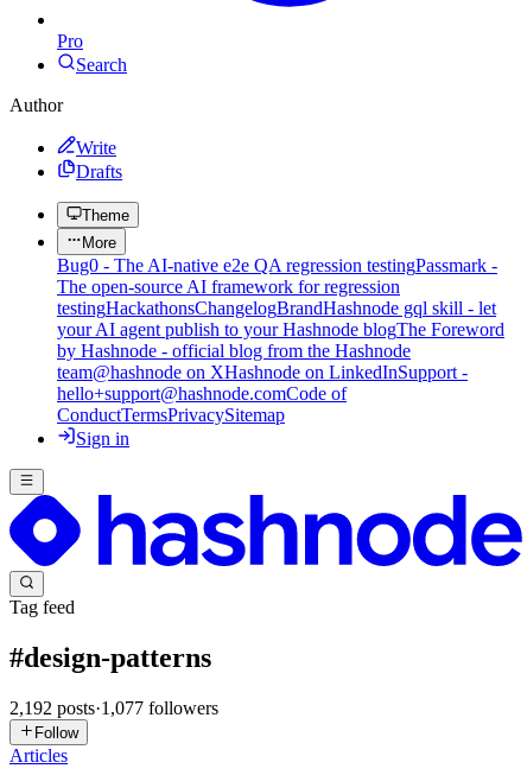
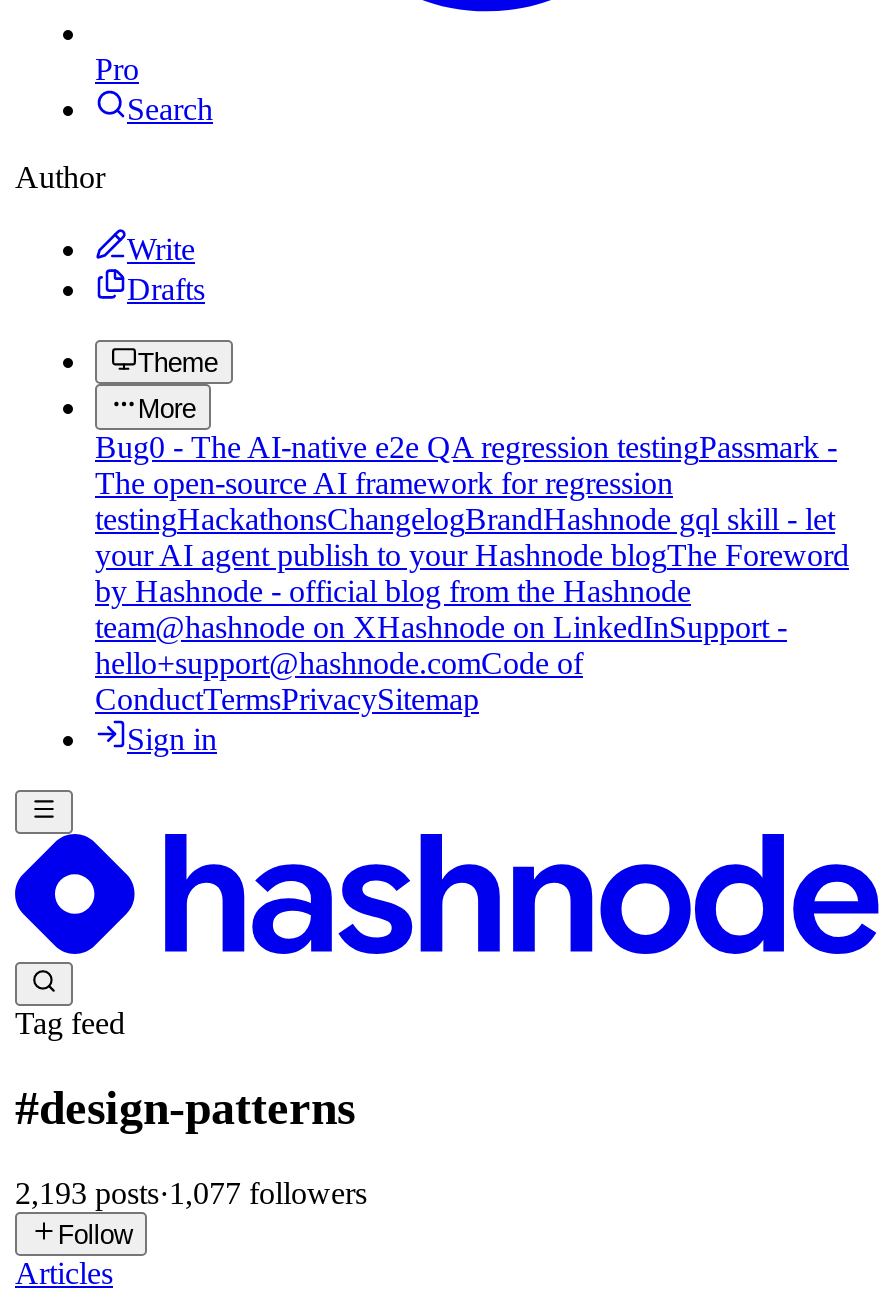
- 2,192 posts · 1,077 followers
+ 2,193 posts · 1,077 followers
